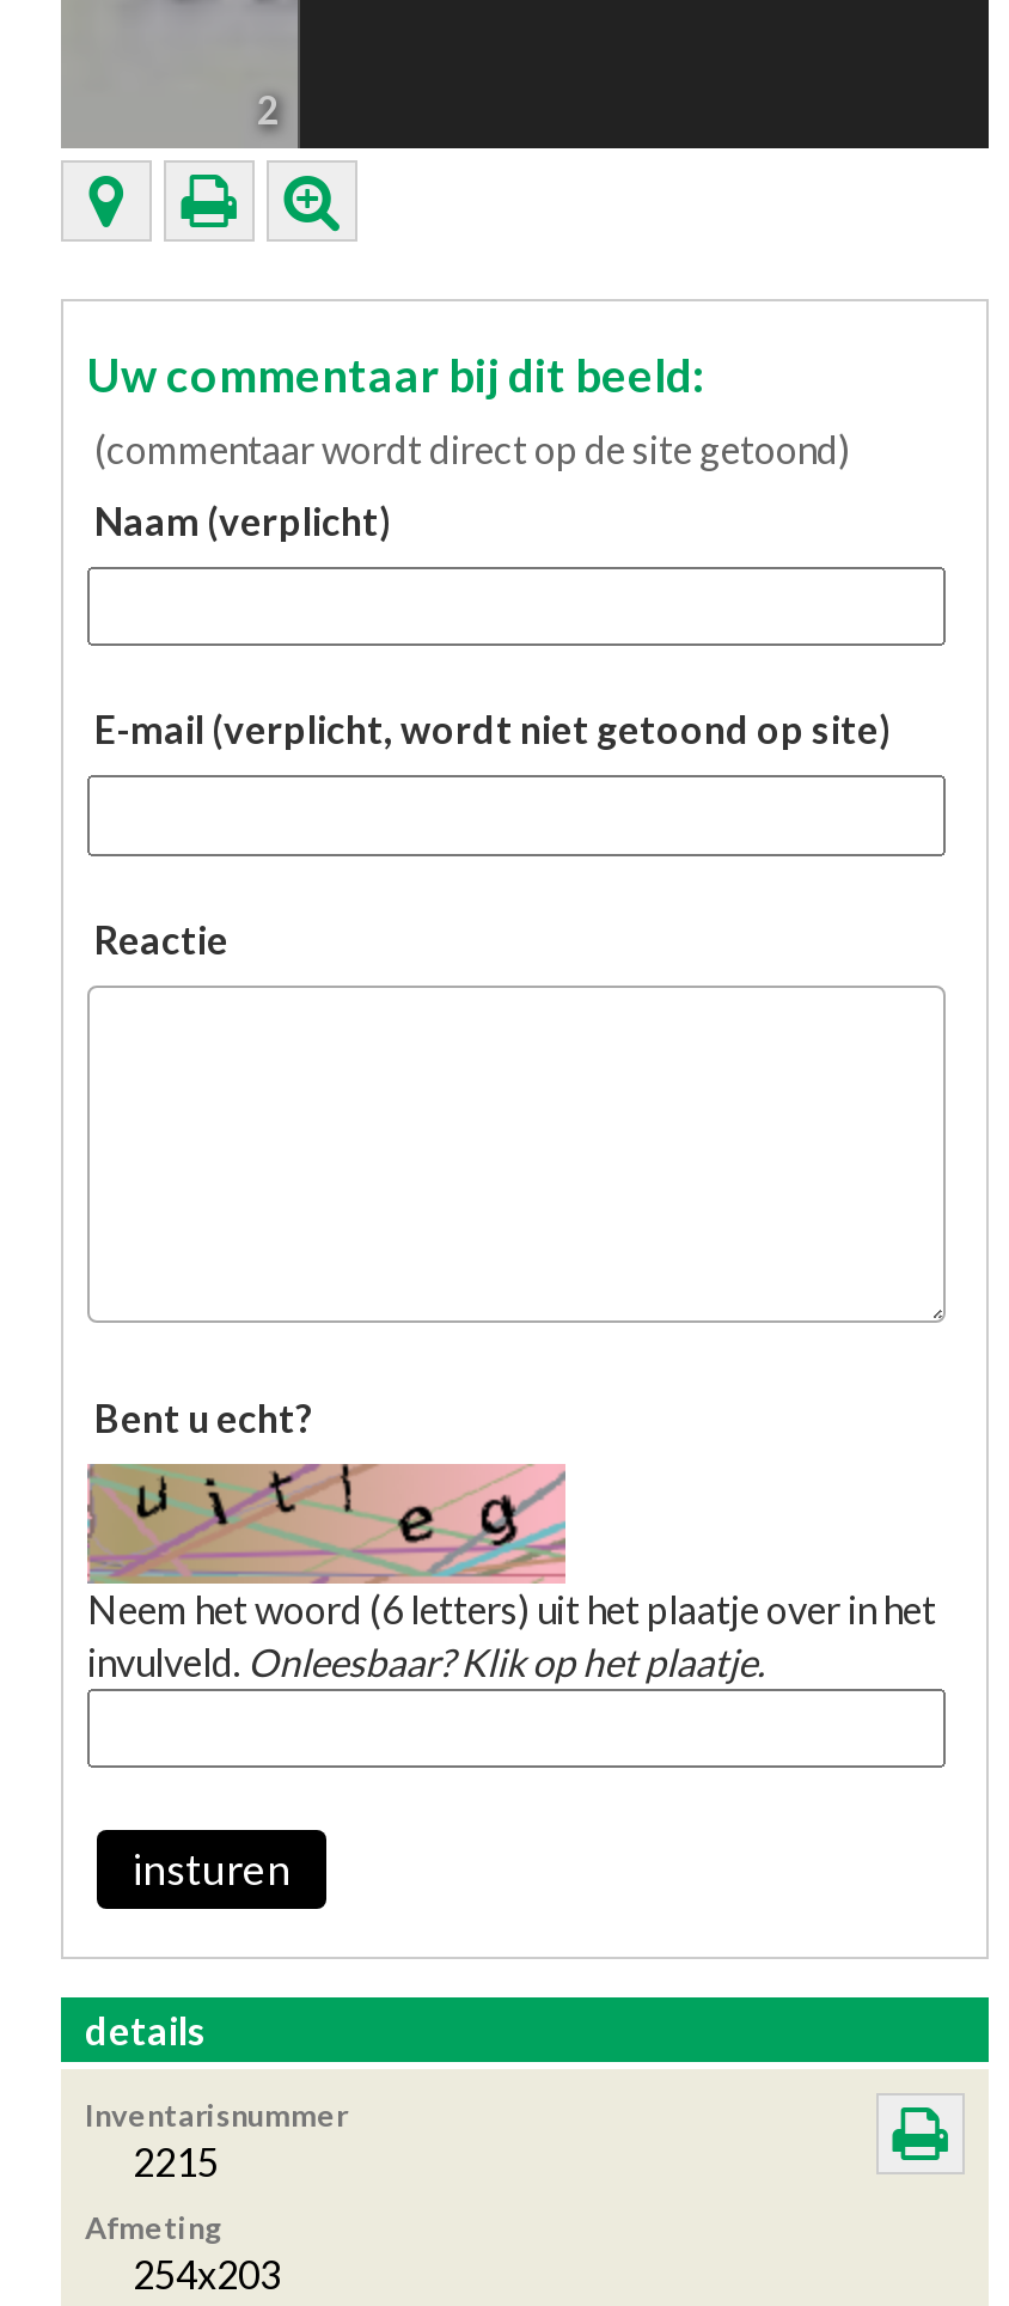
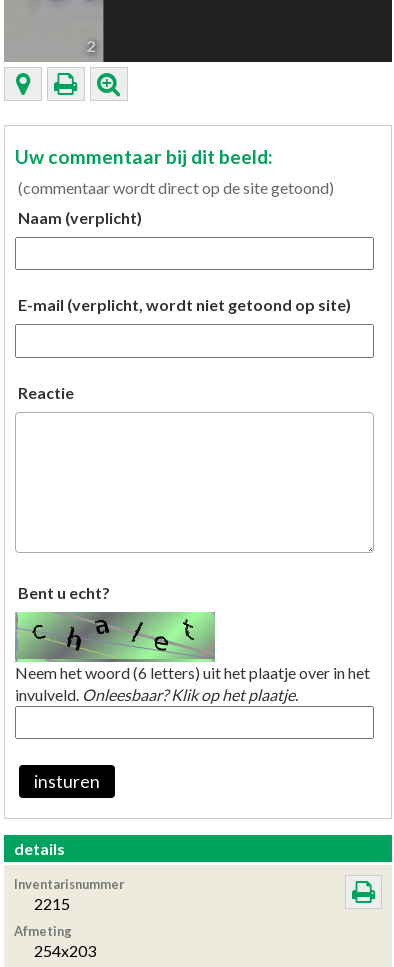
- [image]
+ [image]
